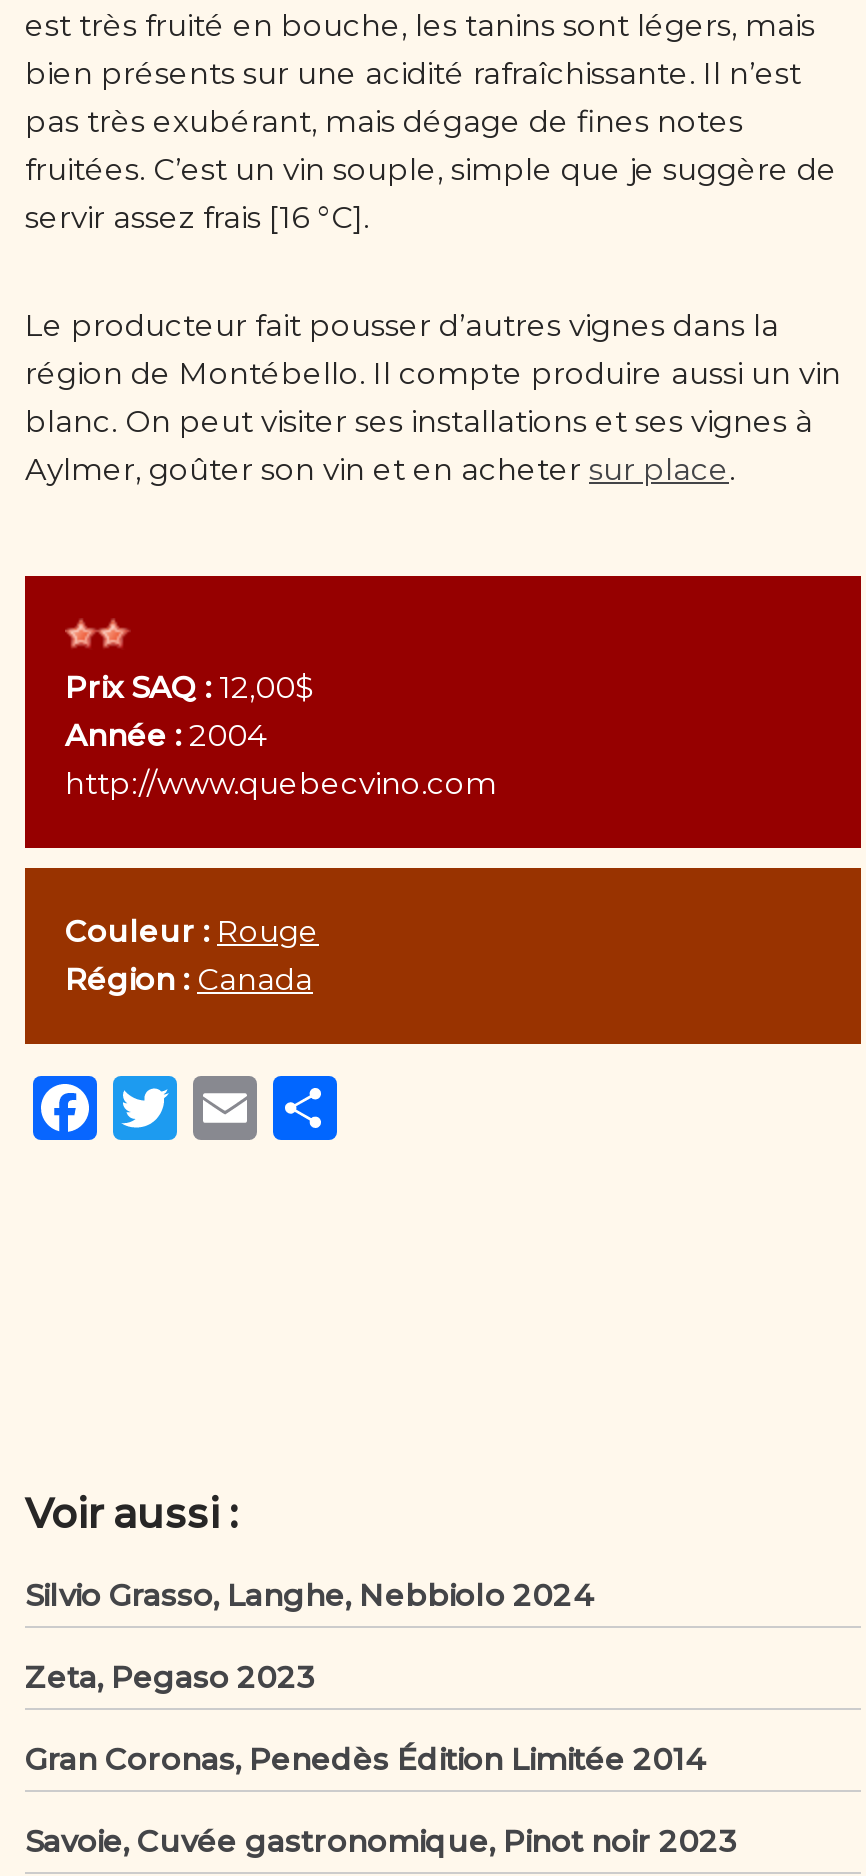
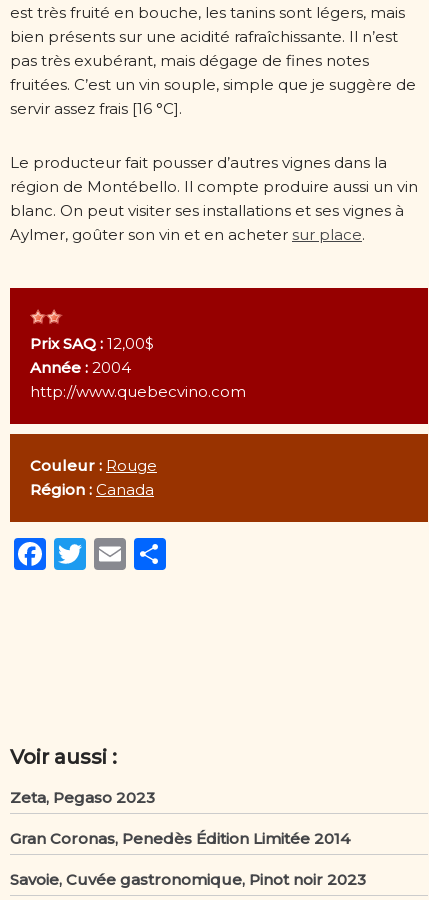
- Silvio Grasso, Langhe, Nebbiolo 2024
